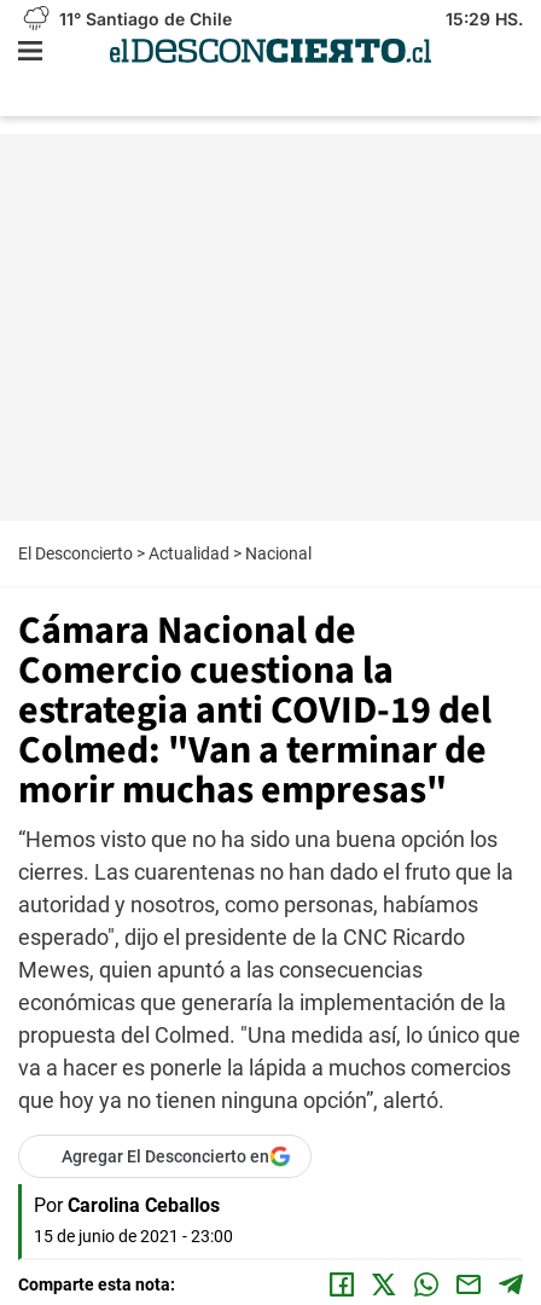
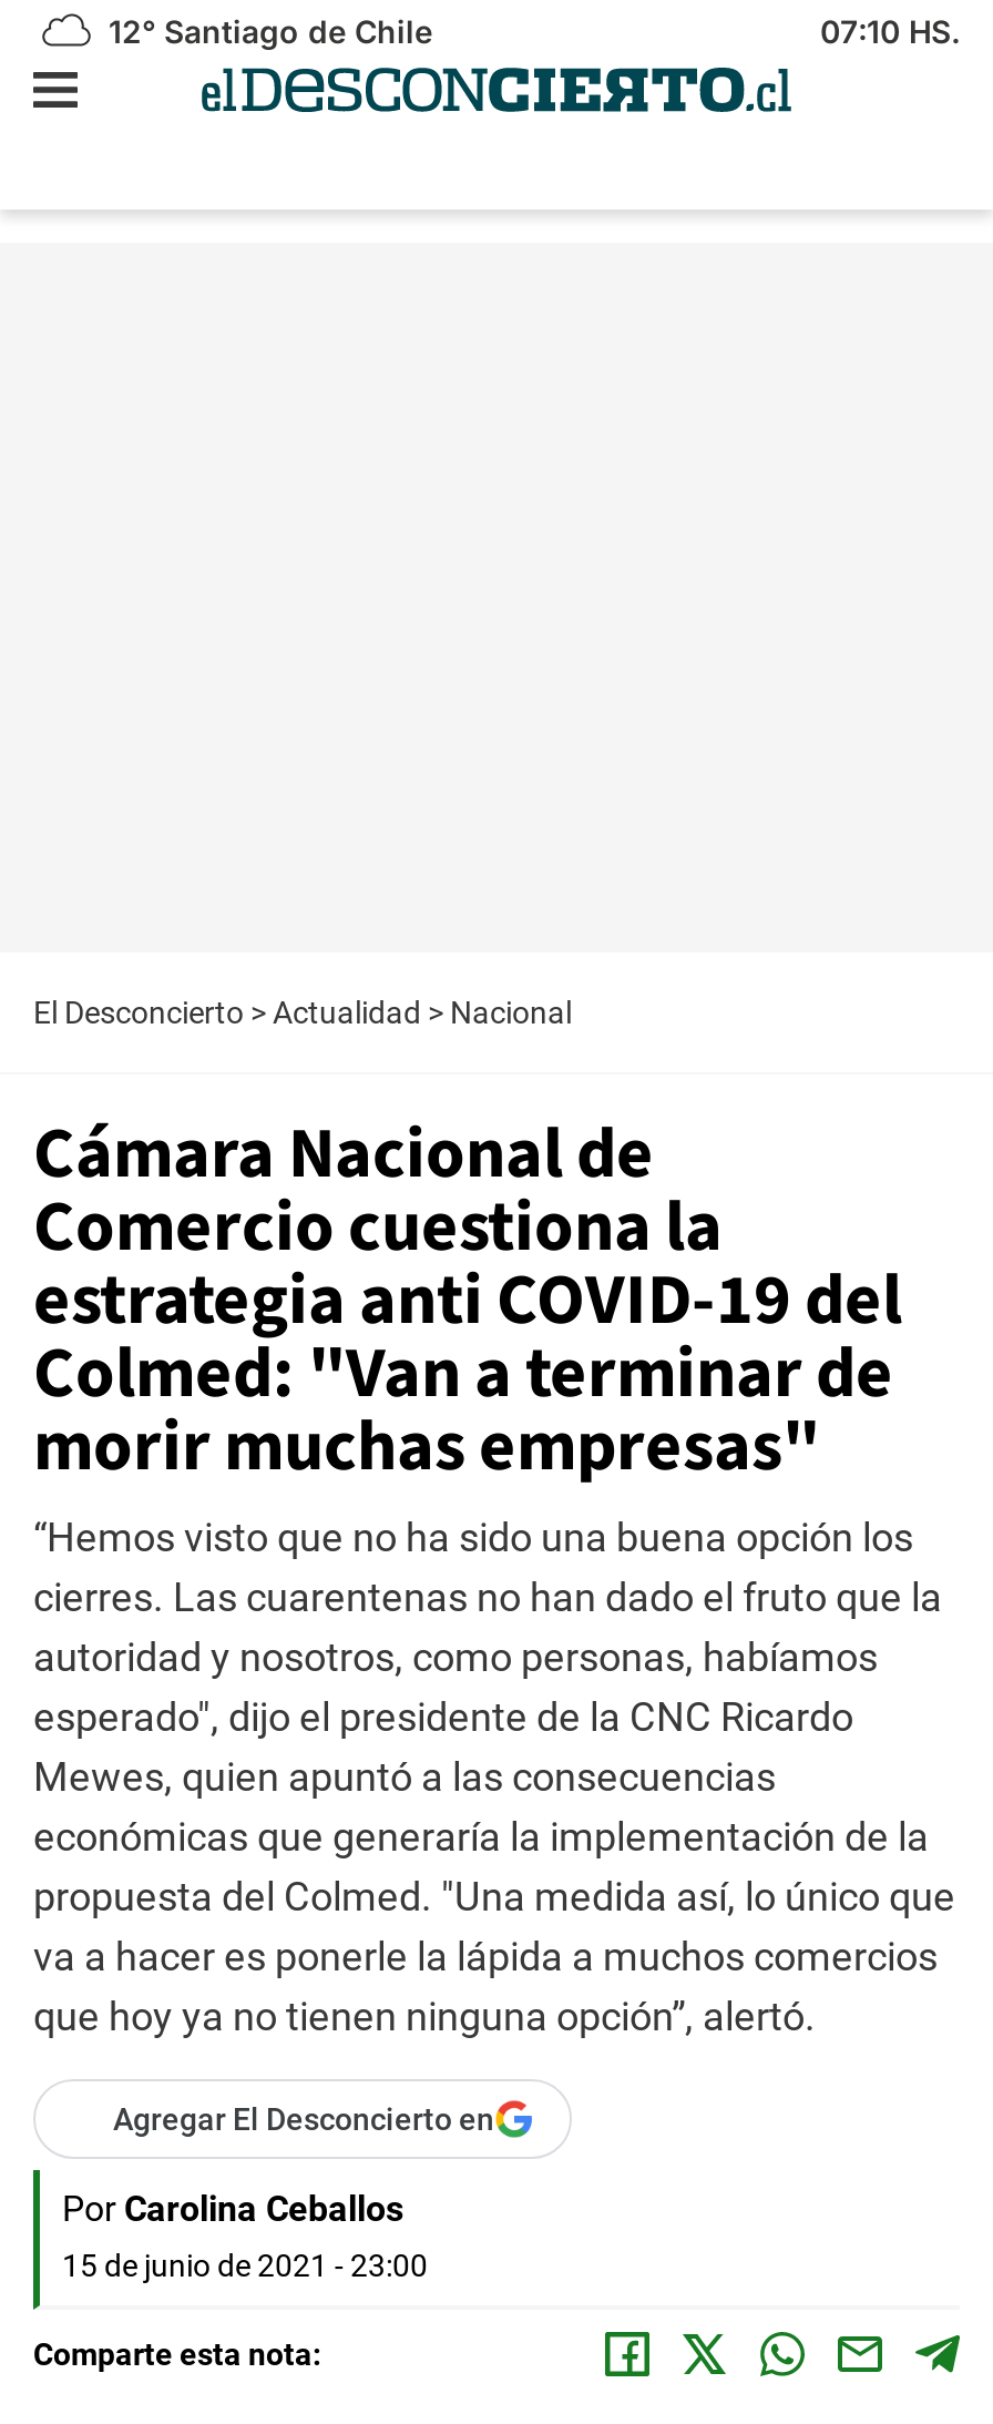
- 11° Santiago de Chile
+ 12° Santiago de Chile

- 15:29 HS.
+ 07:10 HS.
